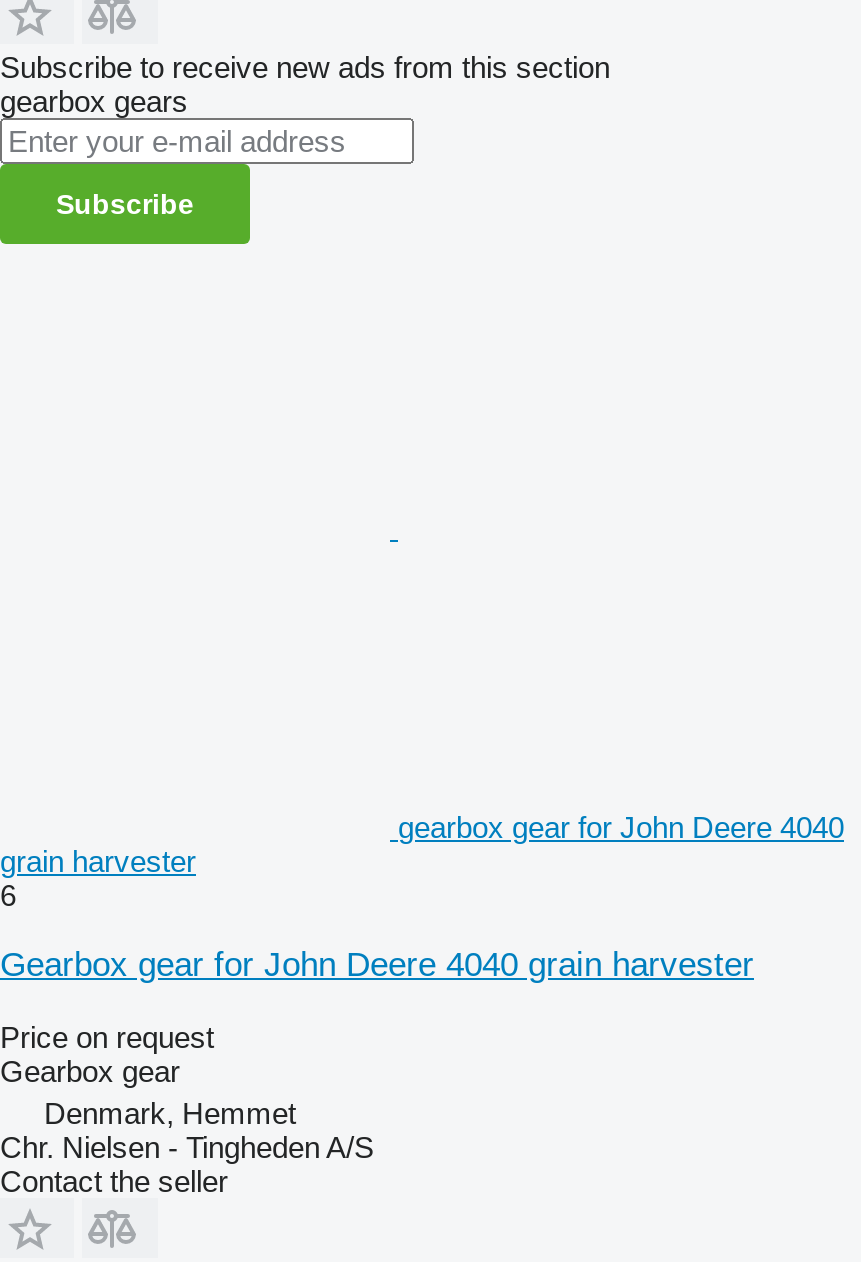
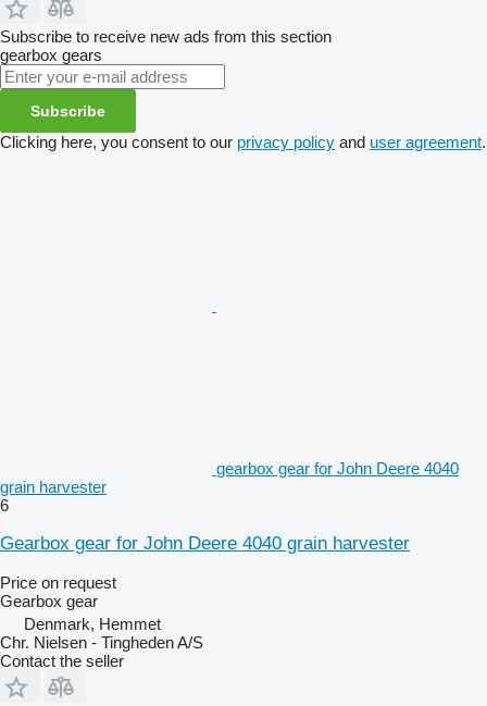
+ Clicking here, you consent to our privacy policy and user agreement.
